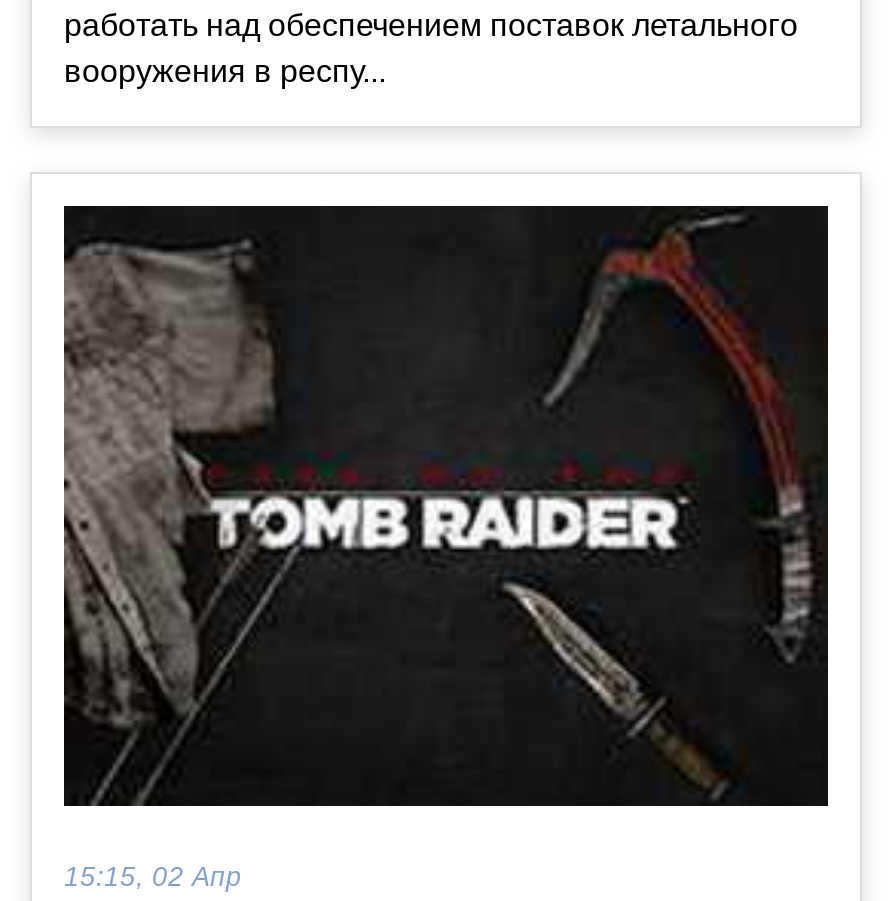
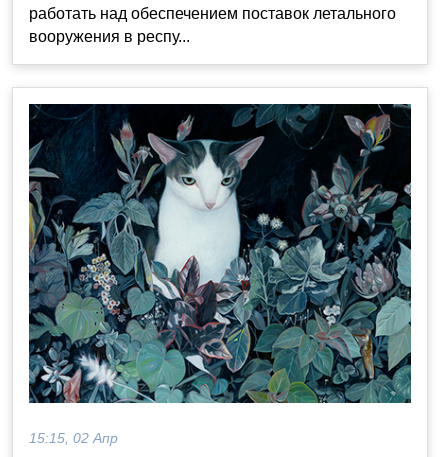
- [image]
+ [image]
